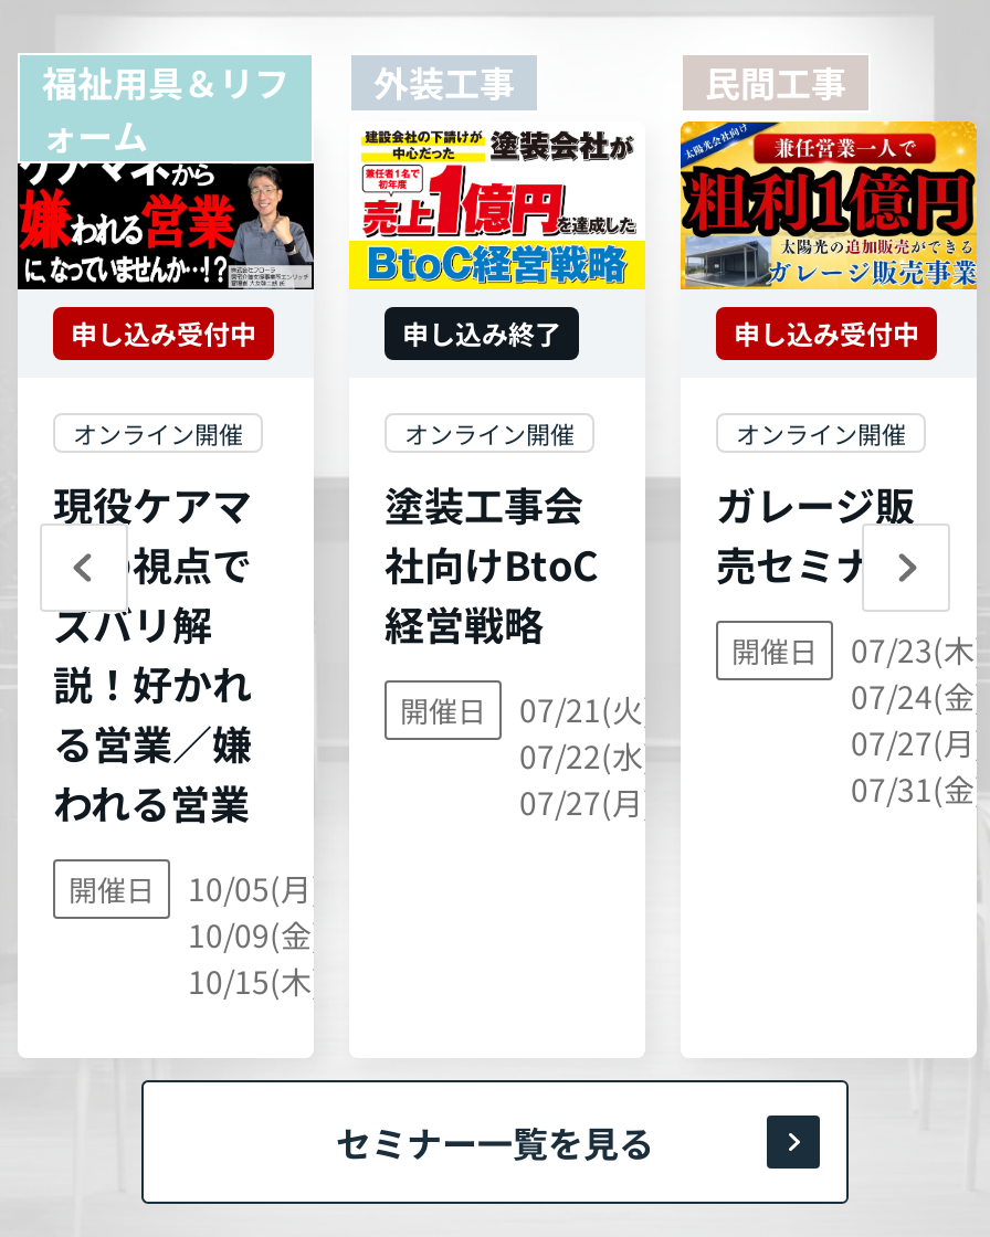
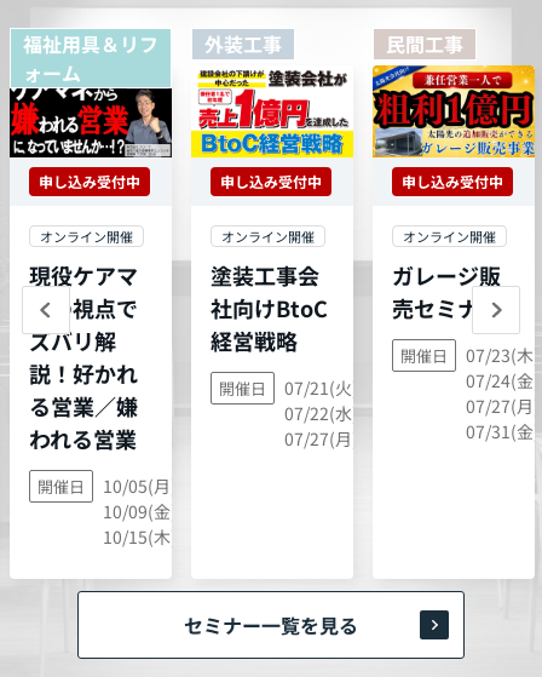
- 申し込み終了
+ 申し込み受付中
